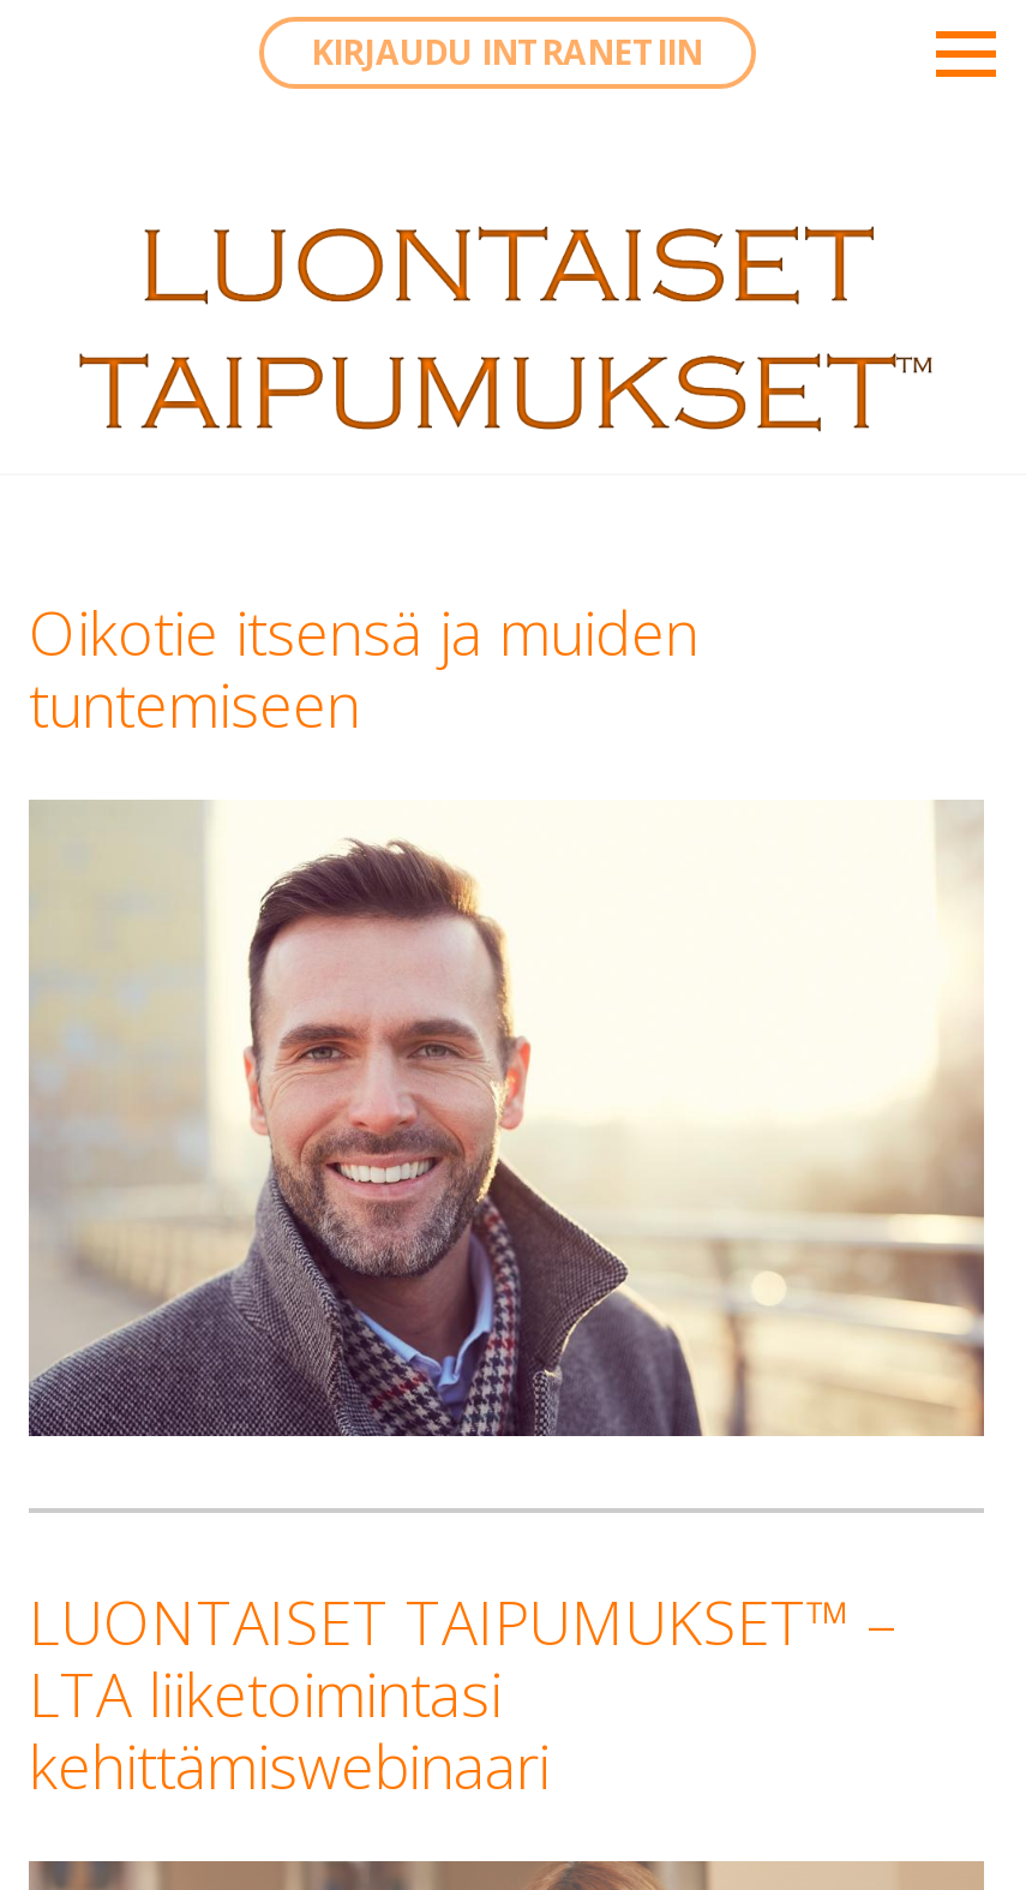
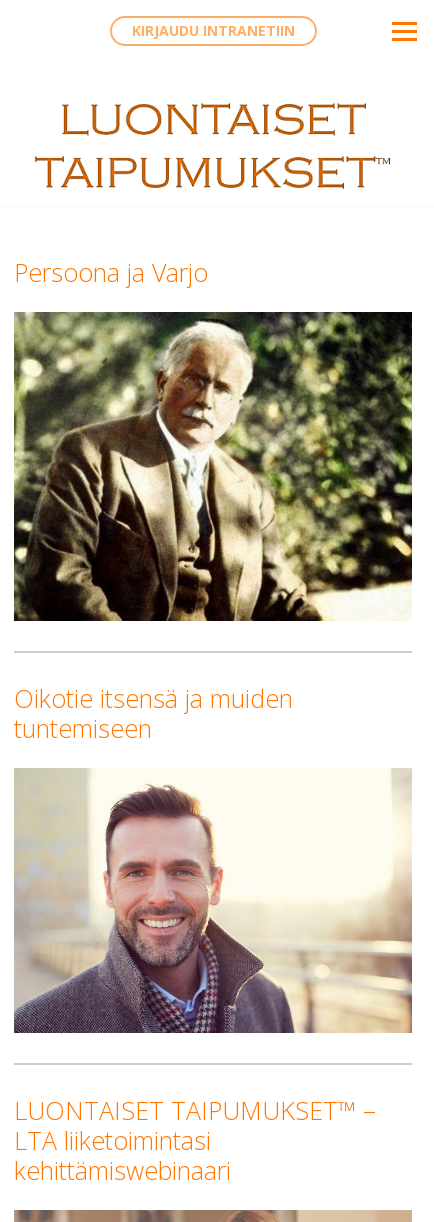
+ [image]

+ Persoona ja Varjo
